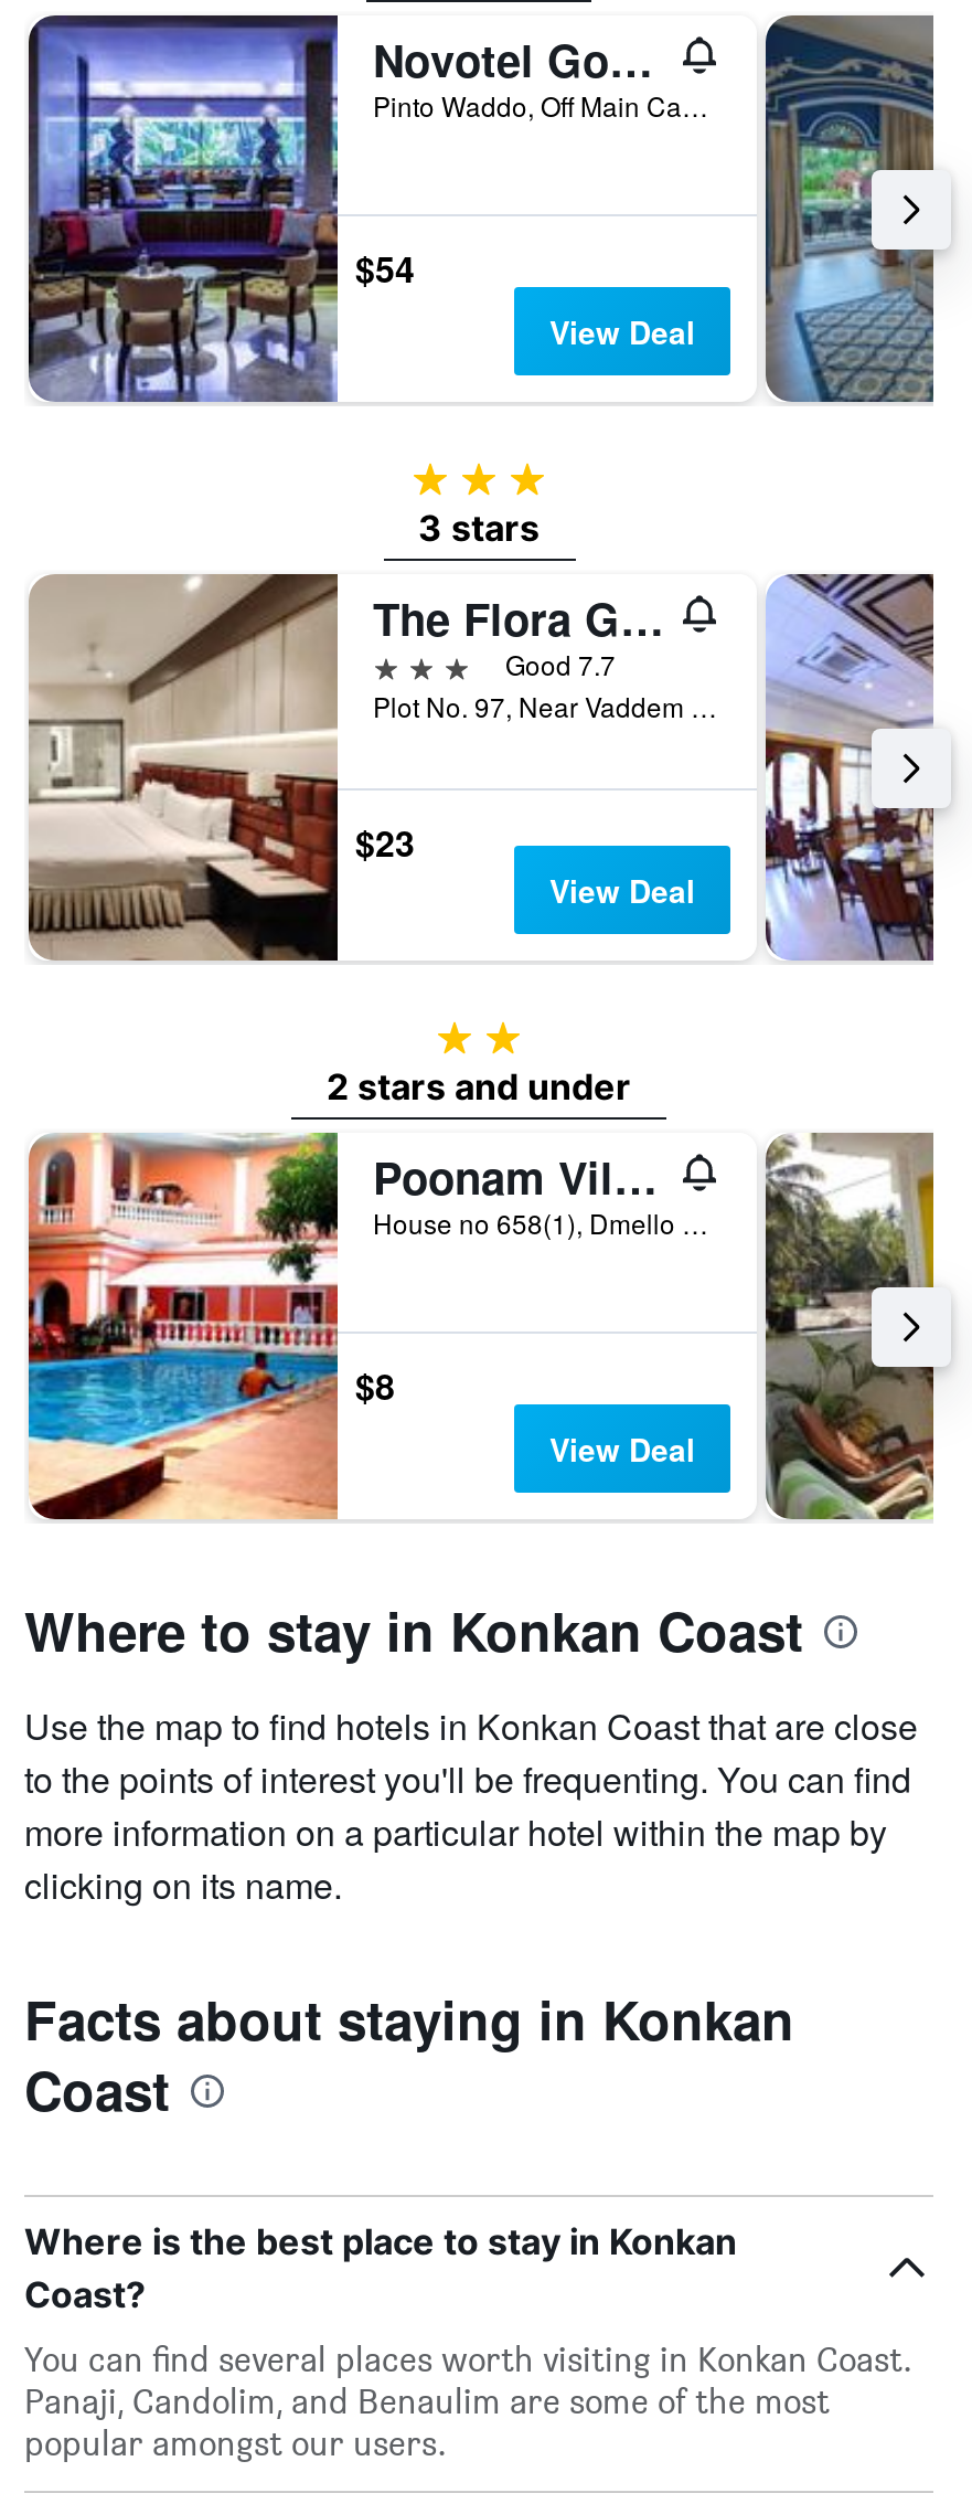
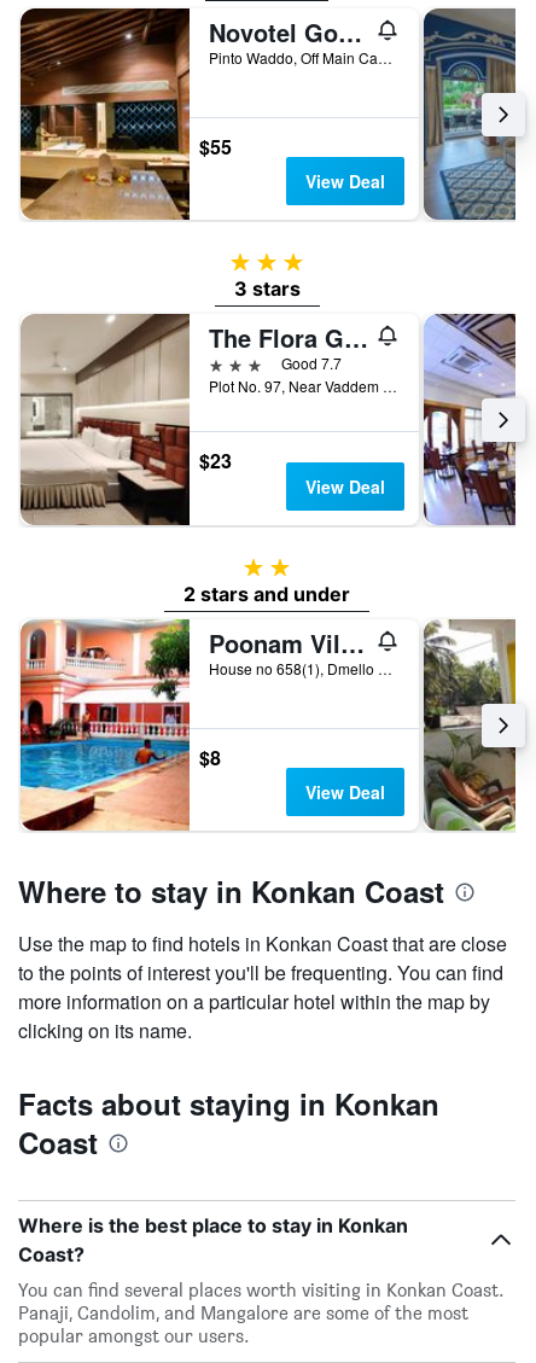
- [image]
- $54
+ [image]
+ $55

- Panaji, Candolim, and Benaulim are some of the most
+ Panaji, Candolim, and Mangalore are some of the most
